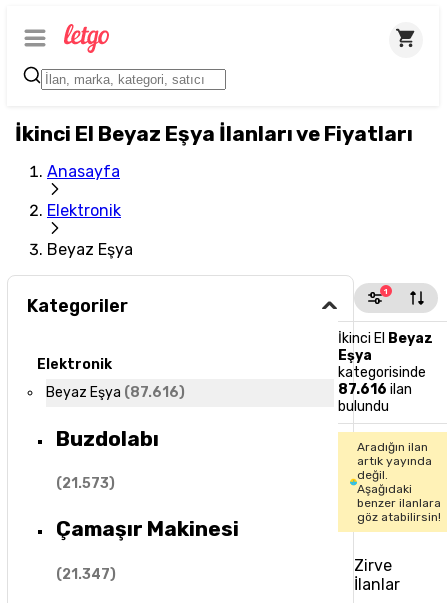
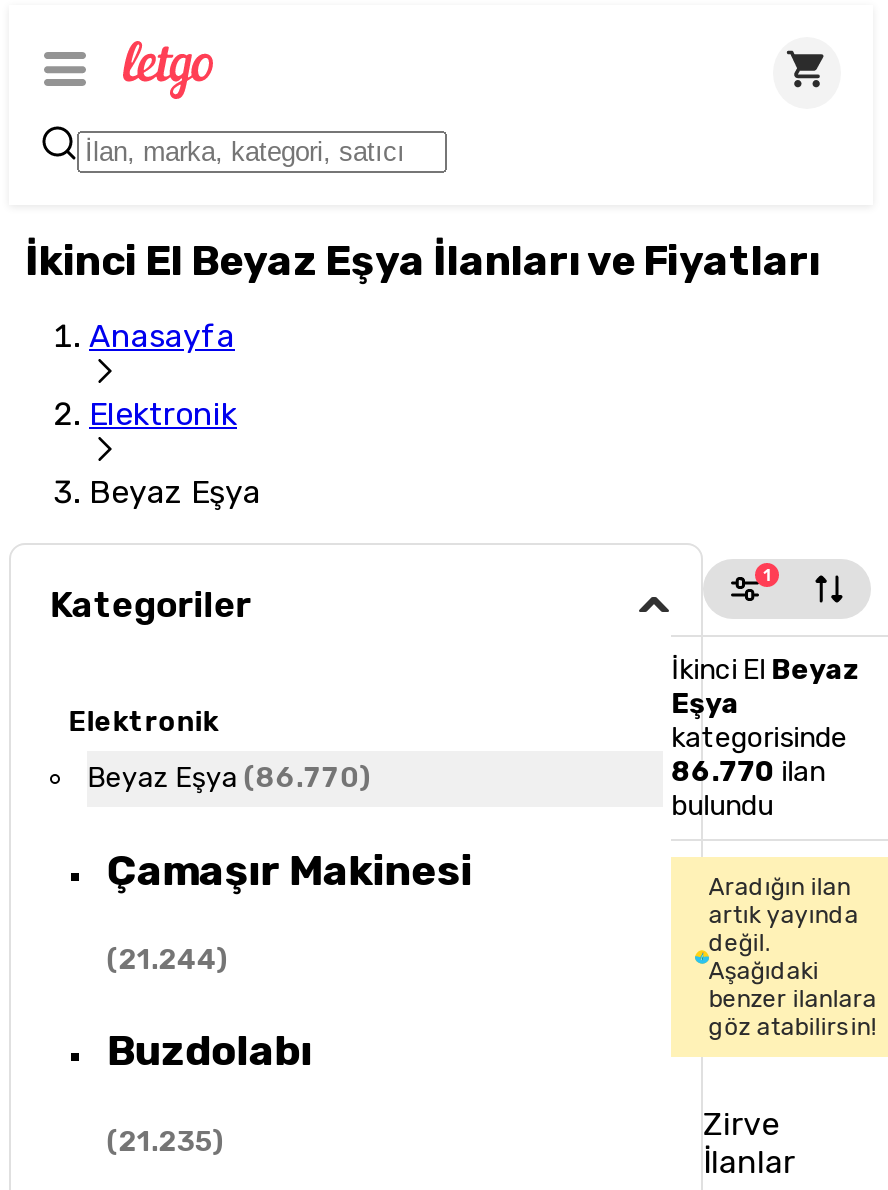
- Beyaz Eşya (87.616)
+ Beyaz Eşya (86.770)
+ (21.244)

- 87.616 ilan
+ 86.770 ilan

moved down: Buzdolabı

- (21.573)
- (21.347)
+ (21.235)

moved up: Çamaşır Makinesi
